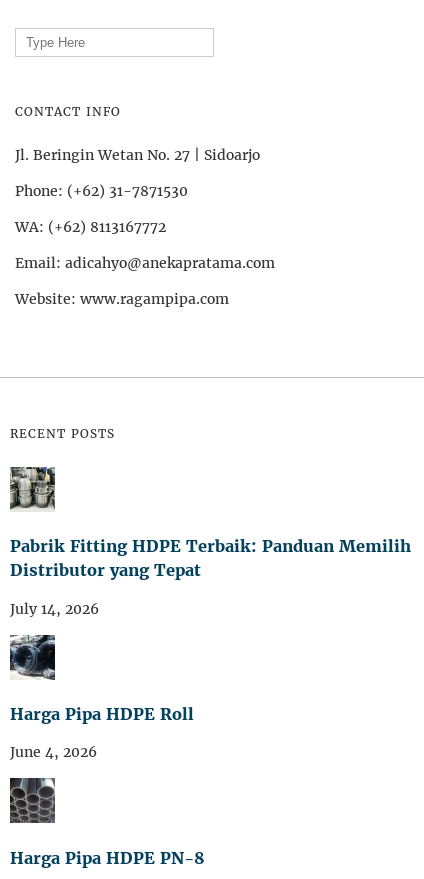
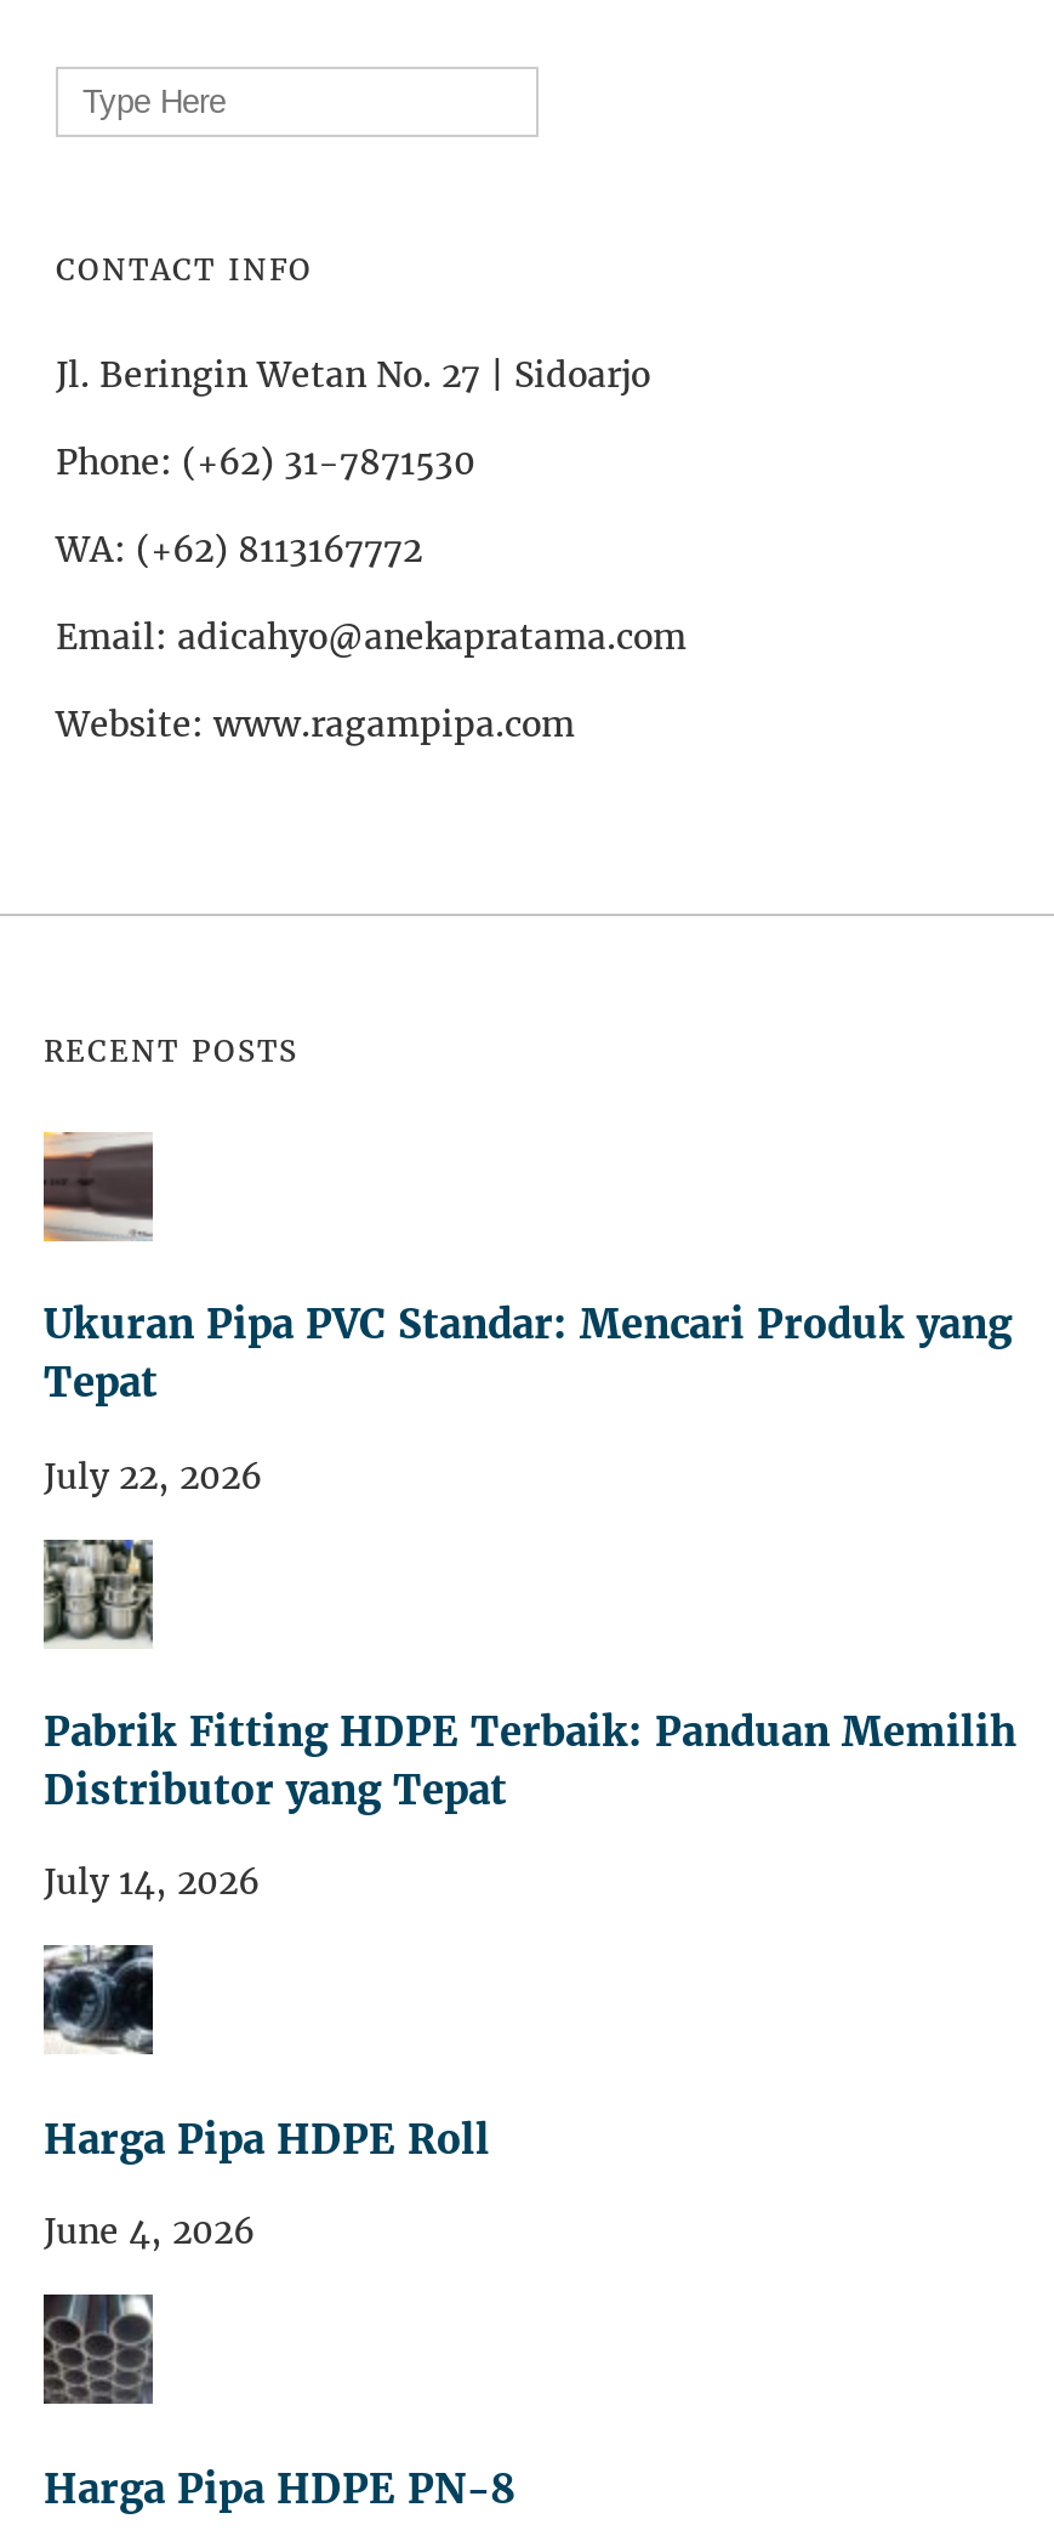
+ [image]
+ Ukuran Pipa PVC Standar: Mencari Produk yang
+ Tepat
+ July 22, 2026
